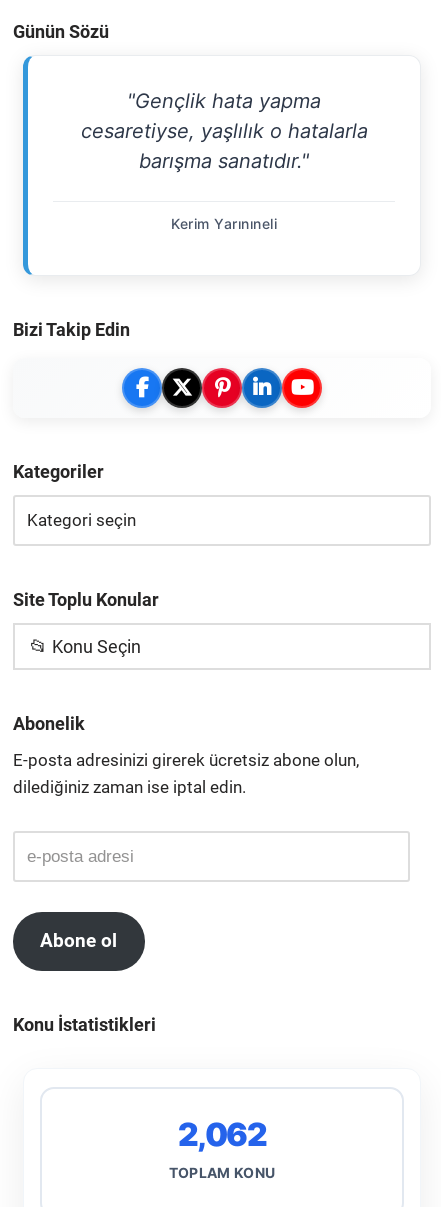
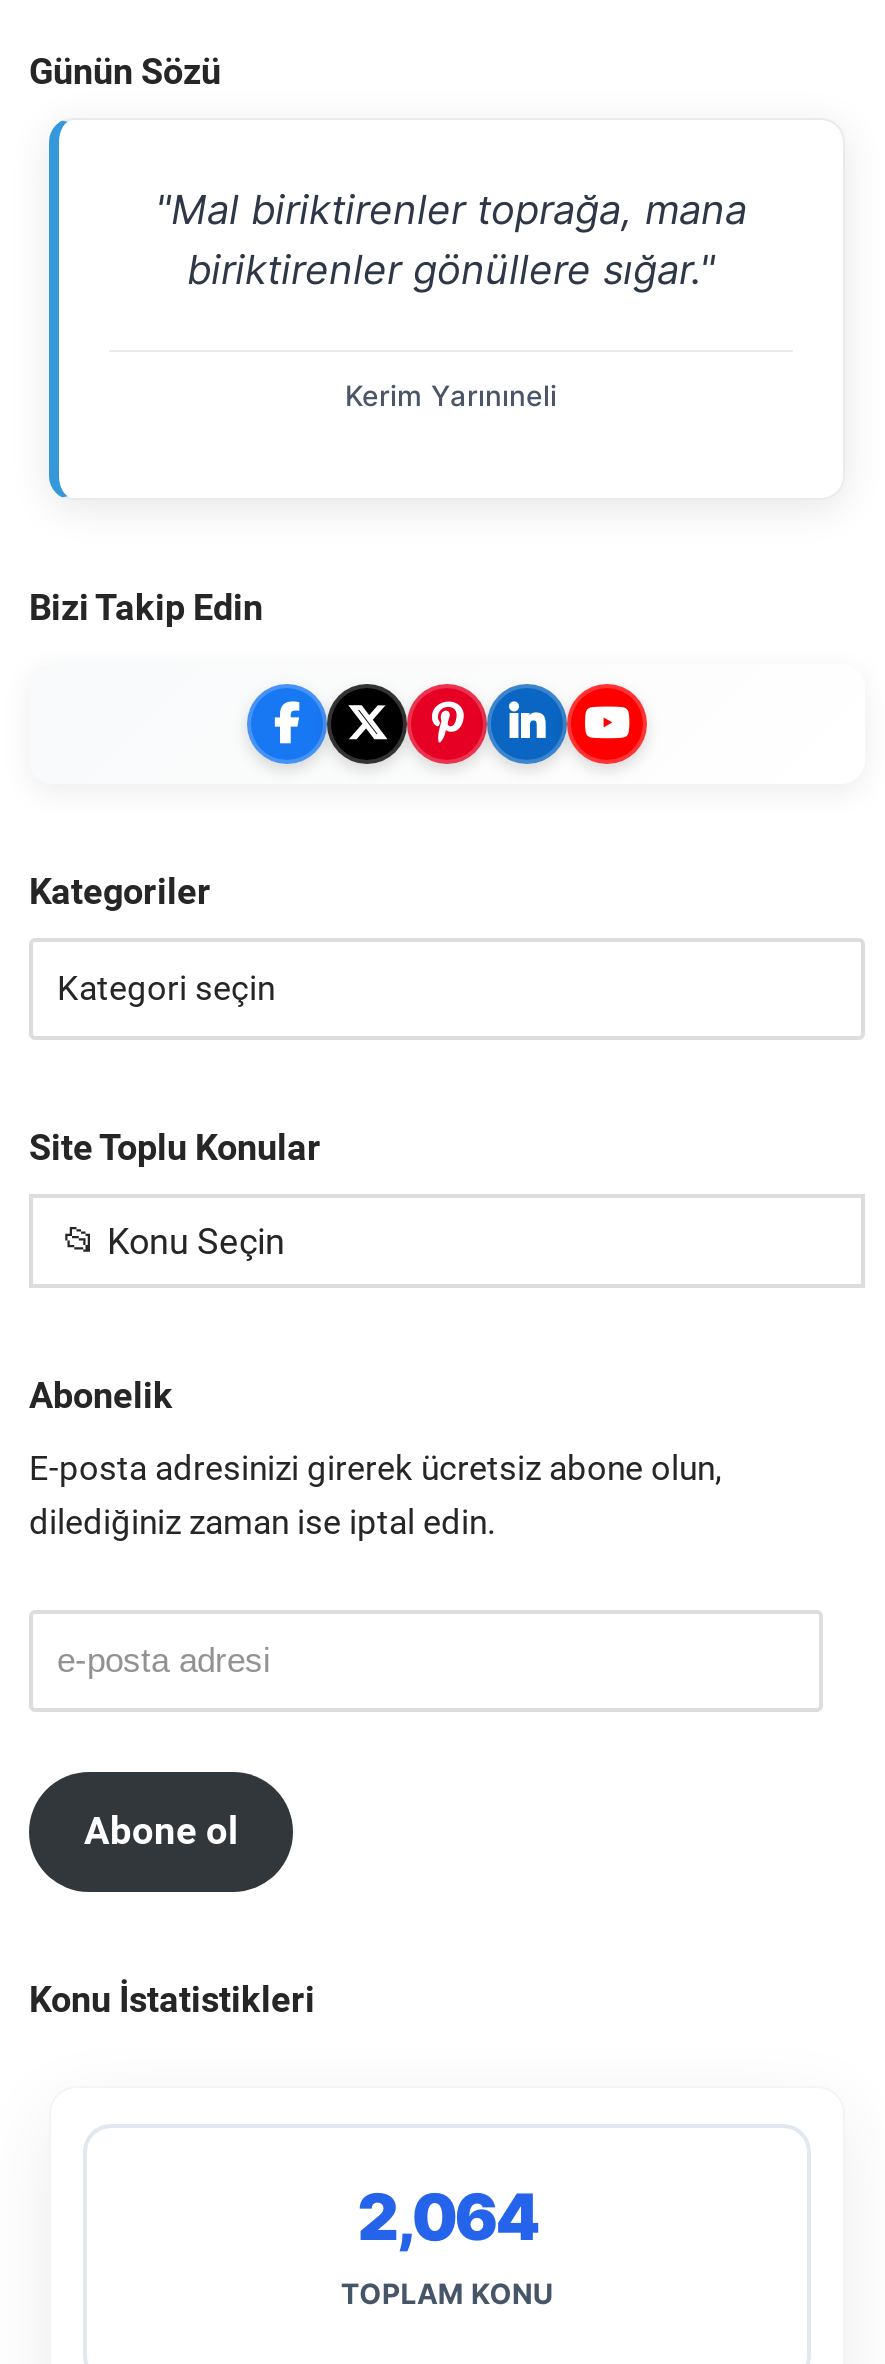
- "Gençlik hata yapma
- cesaretiyse, yaşlılık o hatalarla
- barışma sanatıdır."
+ "Mal biriktirenler toprağa, mana
+ biriktirenler gönüllere sığar."

- 2,062
+ 2,064
